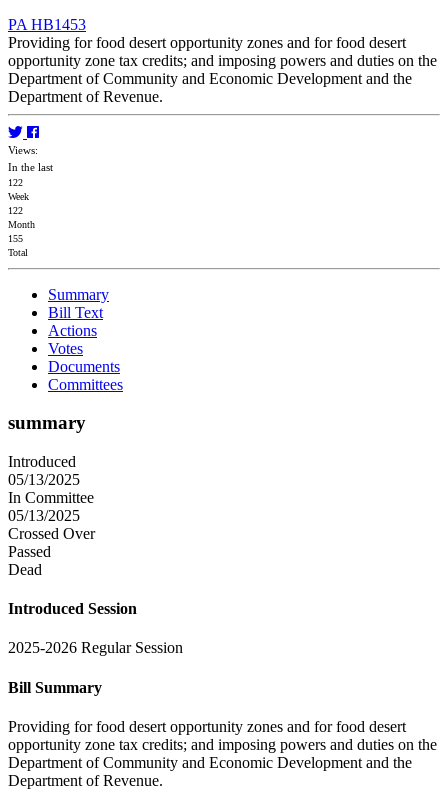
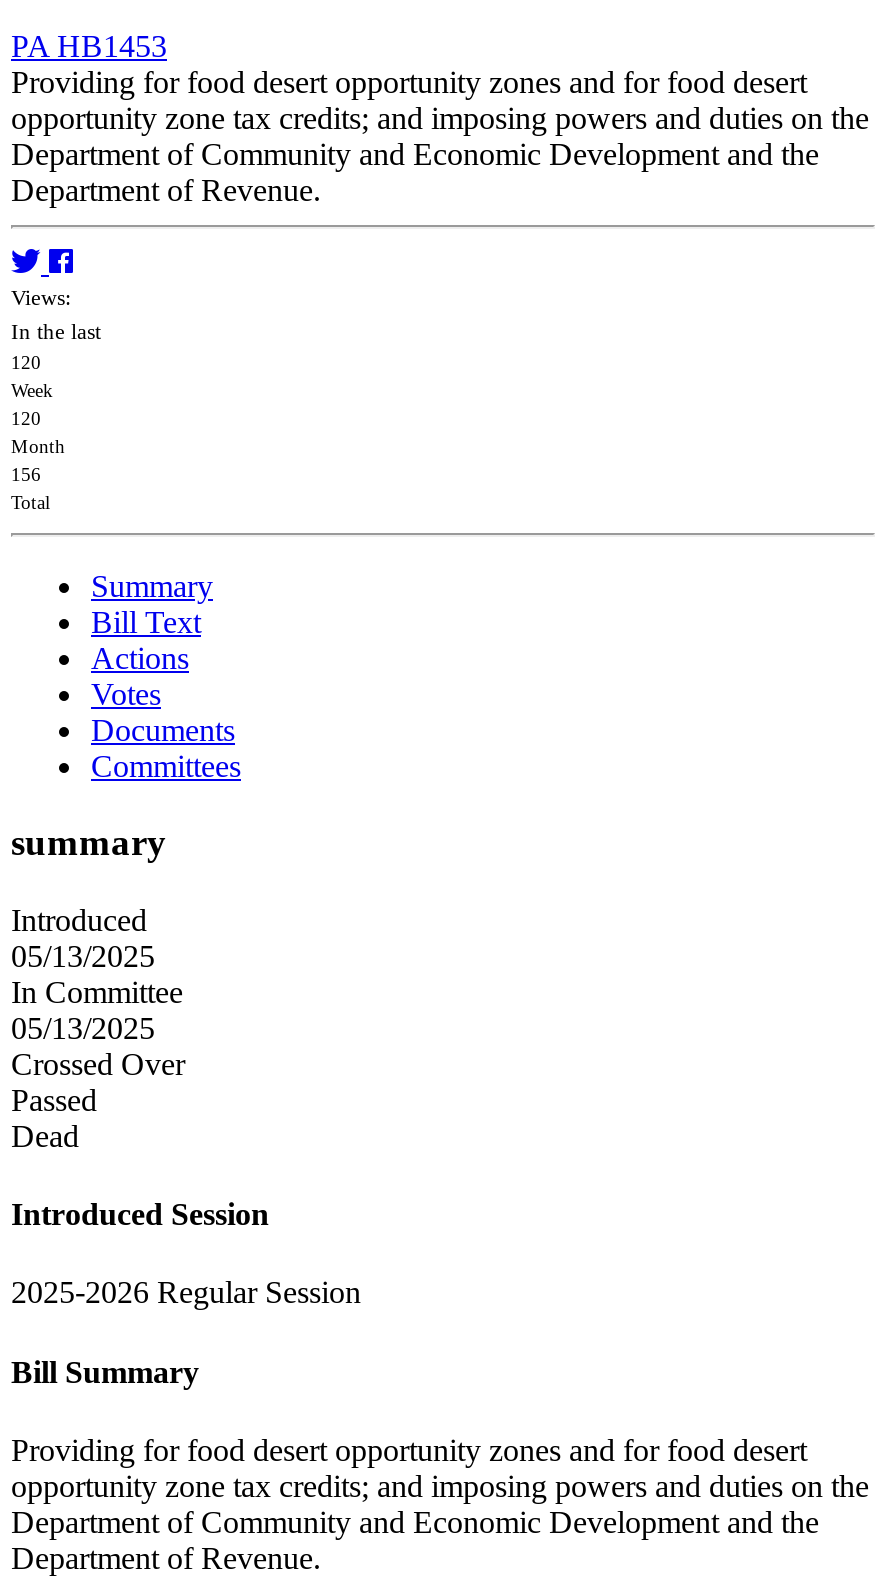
- 122
+ 120

- 122
+ 120

- 155
+ 156
